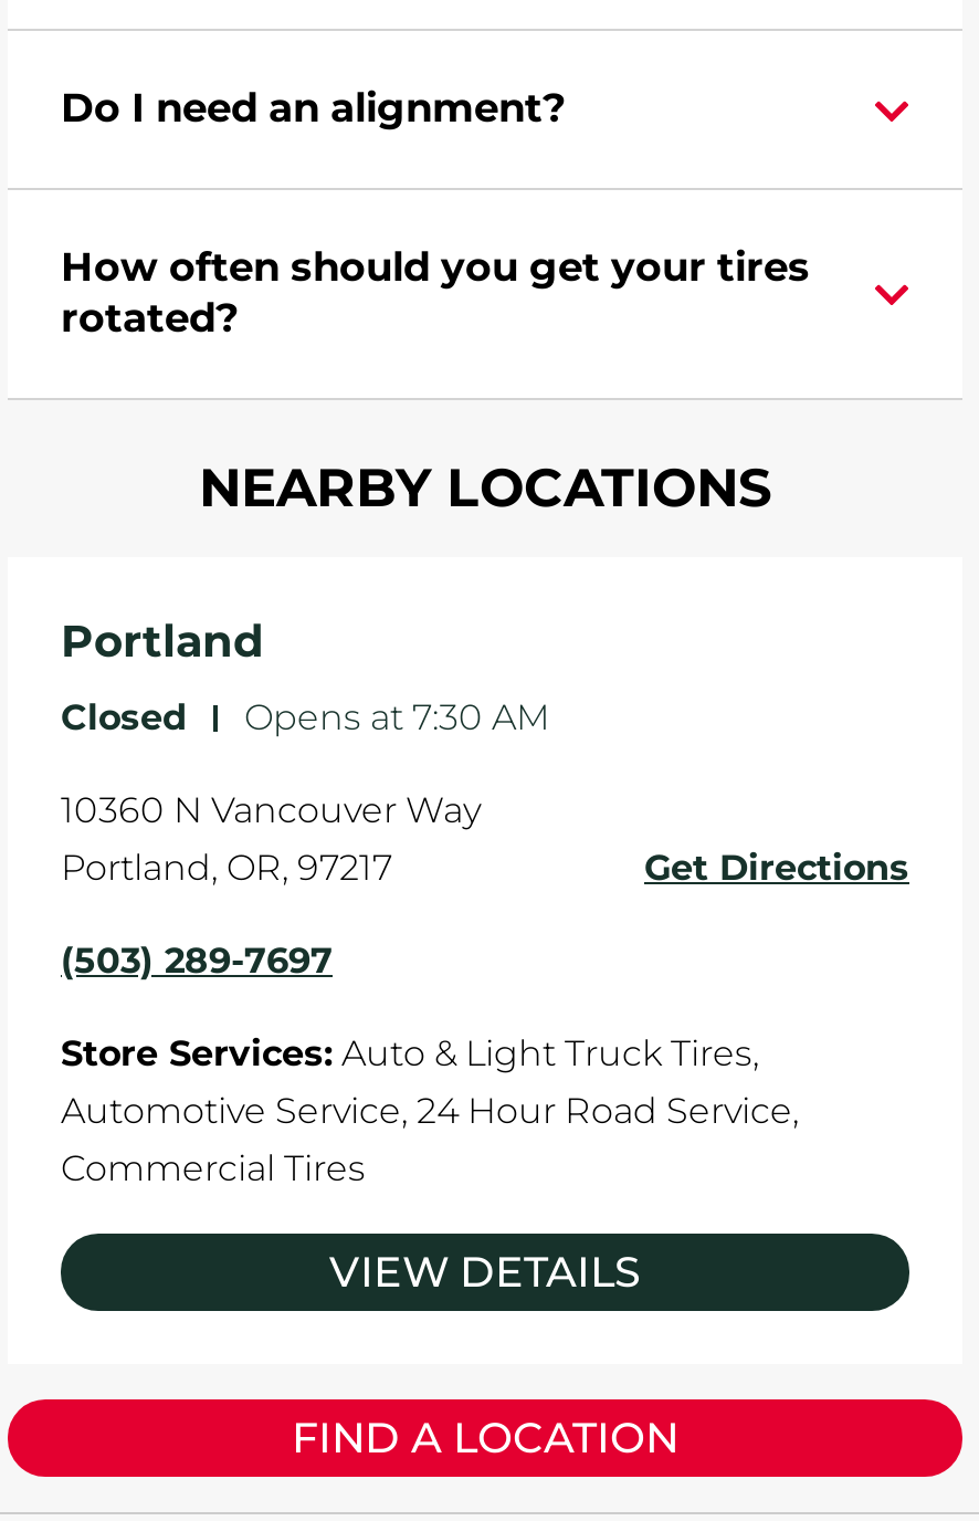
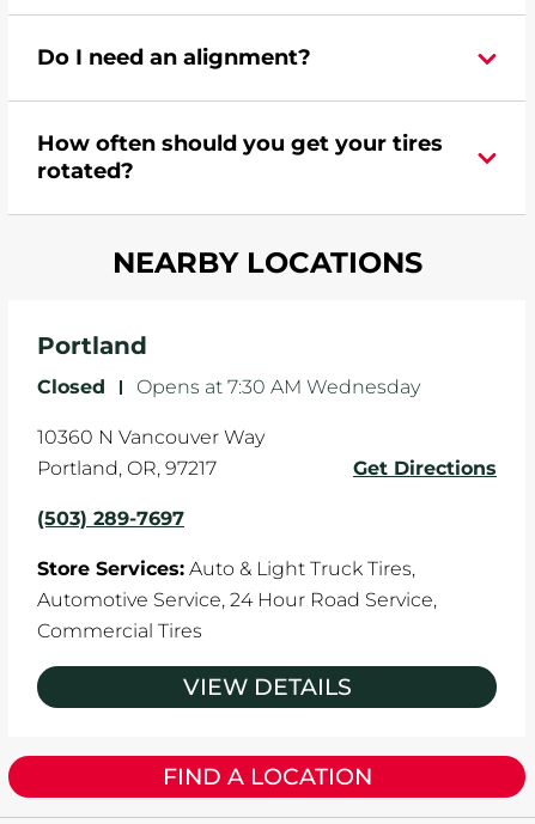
- - Opens at 7:30 AM
+ - Opens at 7:30 AM Wednesday
